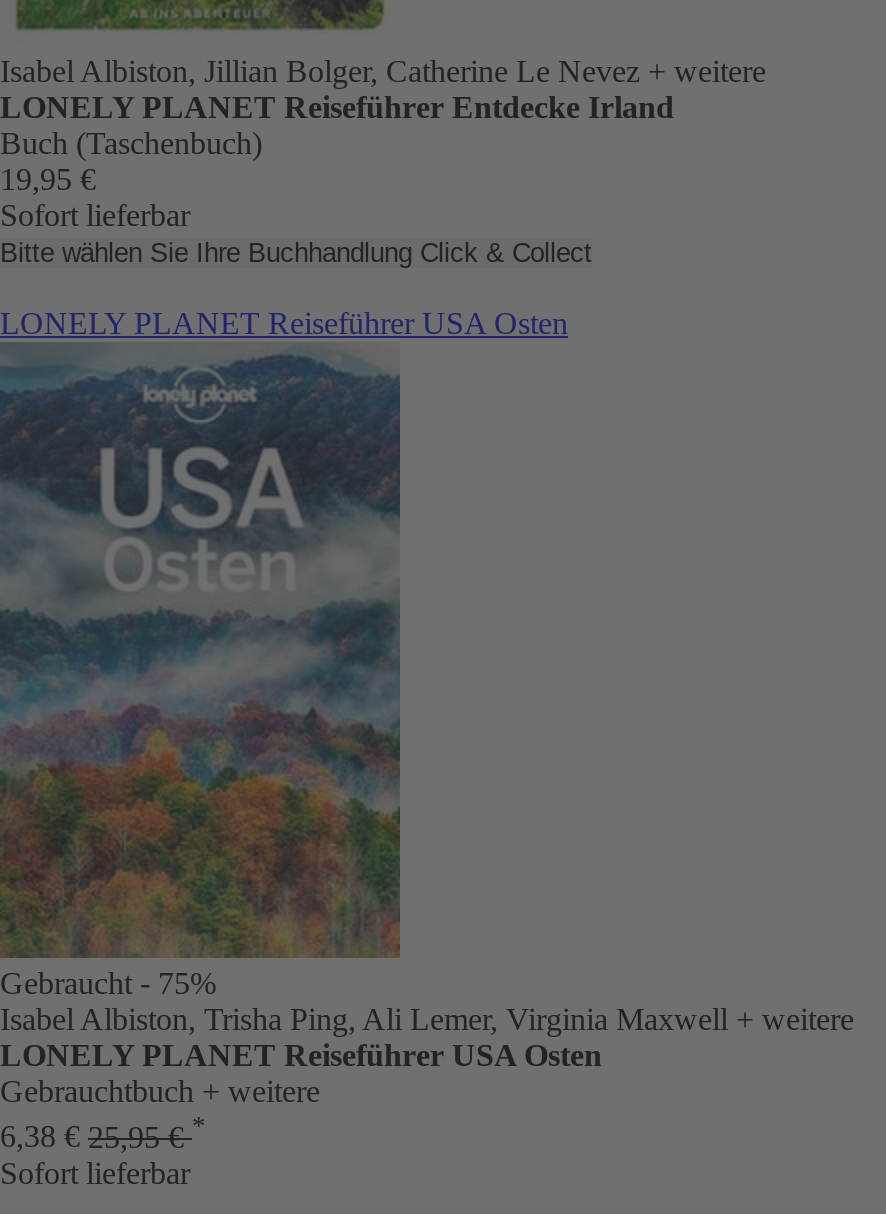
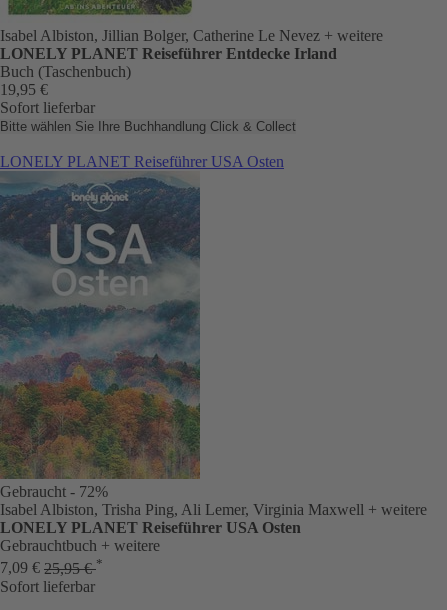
- Gebraucht - 75%
+ Gebraucht - 72%

- 6,38 €25,95 €*
+ 7,09 €25,95 €*
